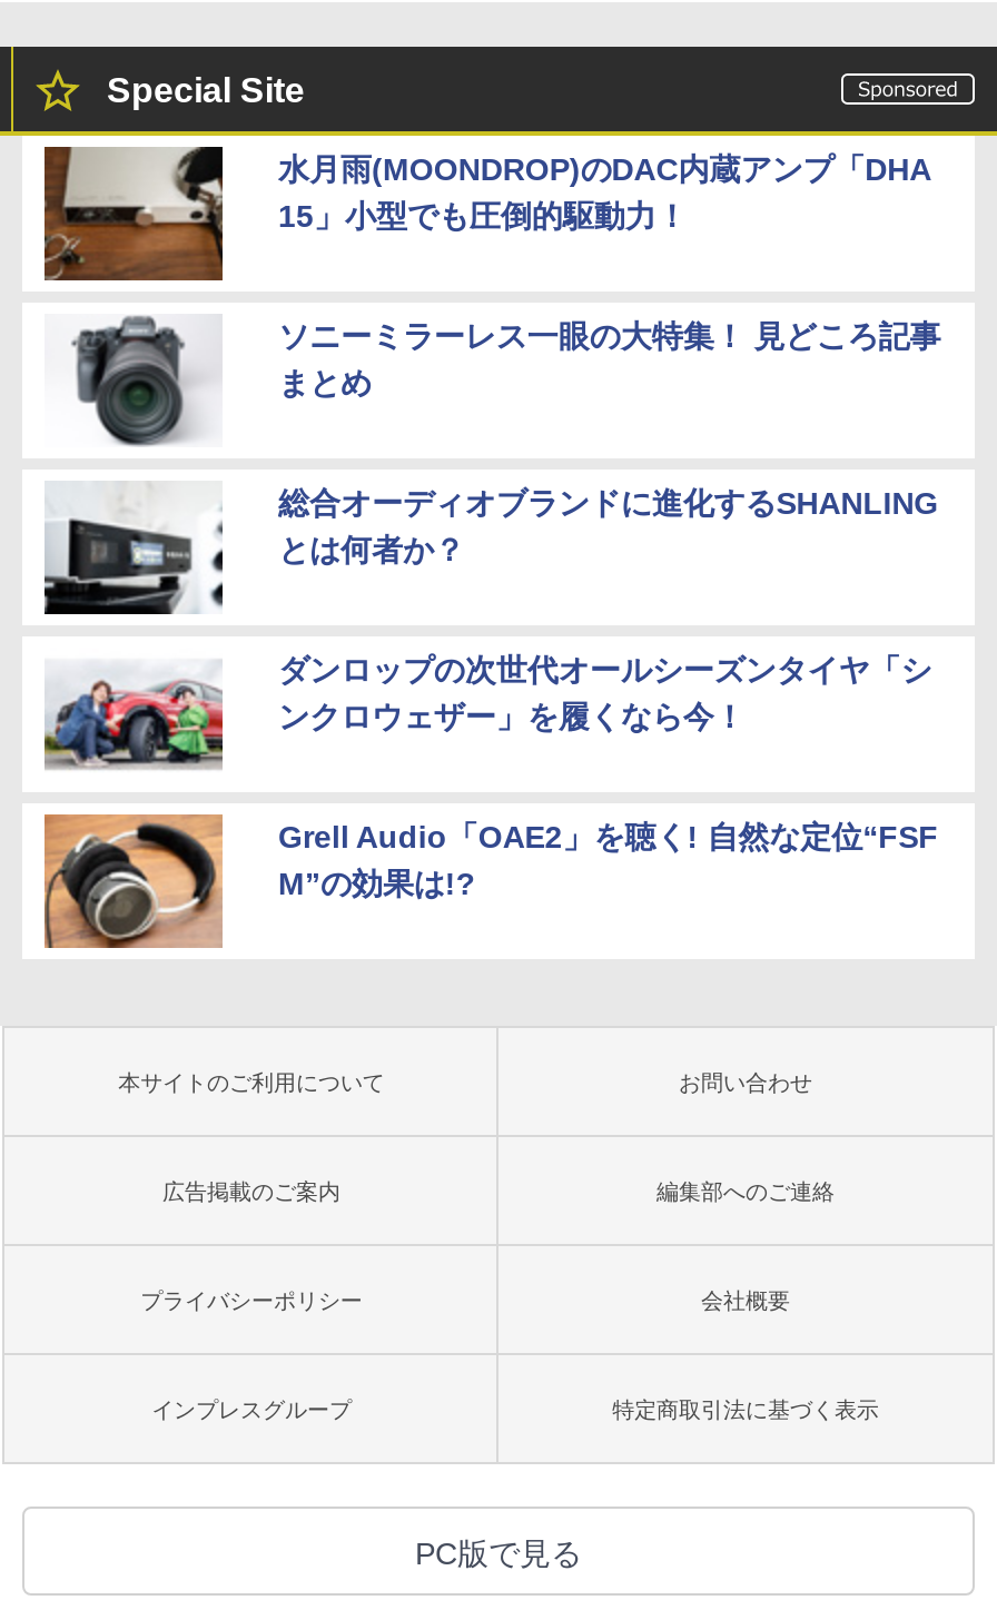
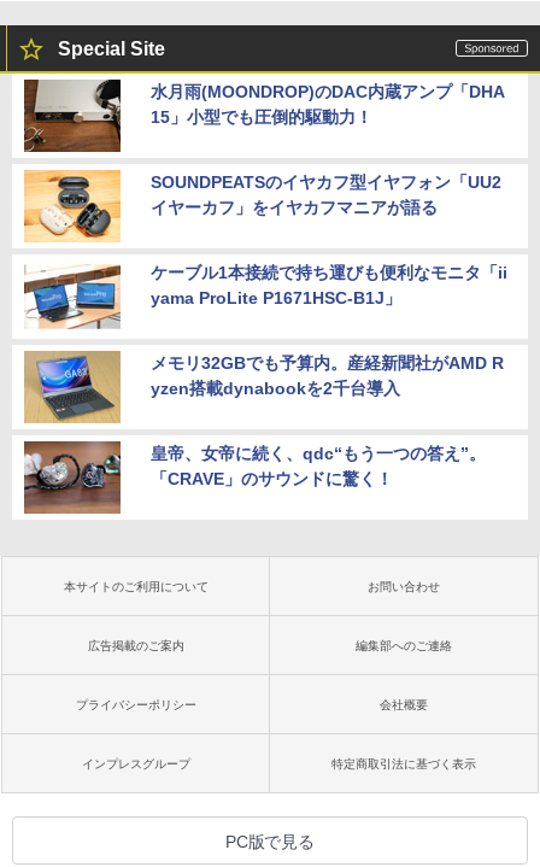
- [image]
- ソニーミラーレス一眼の大特集！ 見どころ記事
- まとめ
+ [image]
+ SOUNDPEATSのイヤカフ型イヤフォン「UU2
+ イヤーカフ」をイヤカフマニアが語る

- [image]
- 総合オーディオブランドに進化するSHANLING
- とは何者か？
+ [image]
+ ケーブル1本接続で持ち運びも便利なモニタ「ii
+ yama ProLite P1671HSC-B1J」

- [image]
- ダンロップの次世代オールシーズンタイヤ「シ
- ンクロウェザー」を履くなら今！
+ [image]
+ メモリ32GBでも予算内。産経新聞社がAMD R
+ yzen搭載dynabookを2千台導入

- [image]
- Grell Audio「OAE2」を聴く! 自然な定位“FSF
- M”の効果は!?
+ [image]
+ 皇帝、女帝に続く、qdc“もう一つの答え”。
+ 「CRAVE」のサウンドに驚く！
